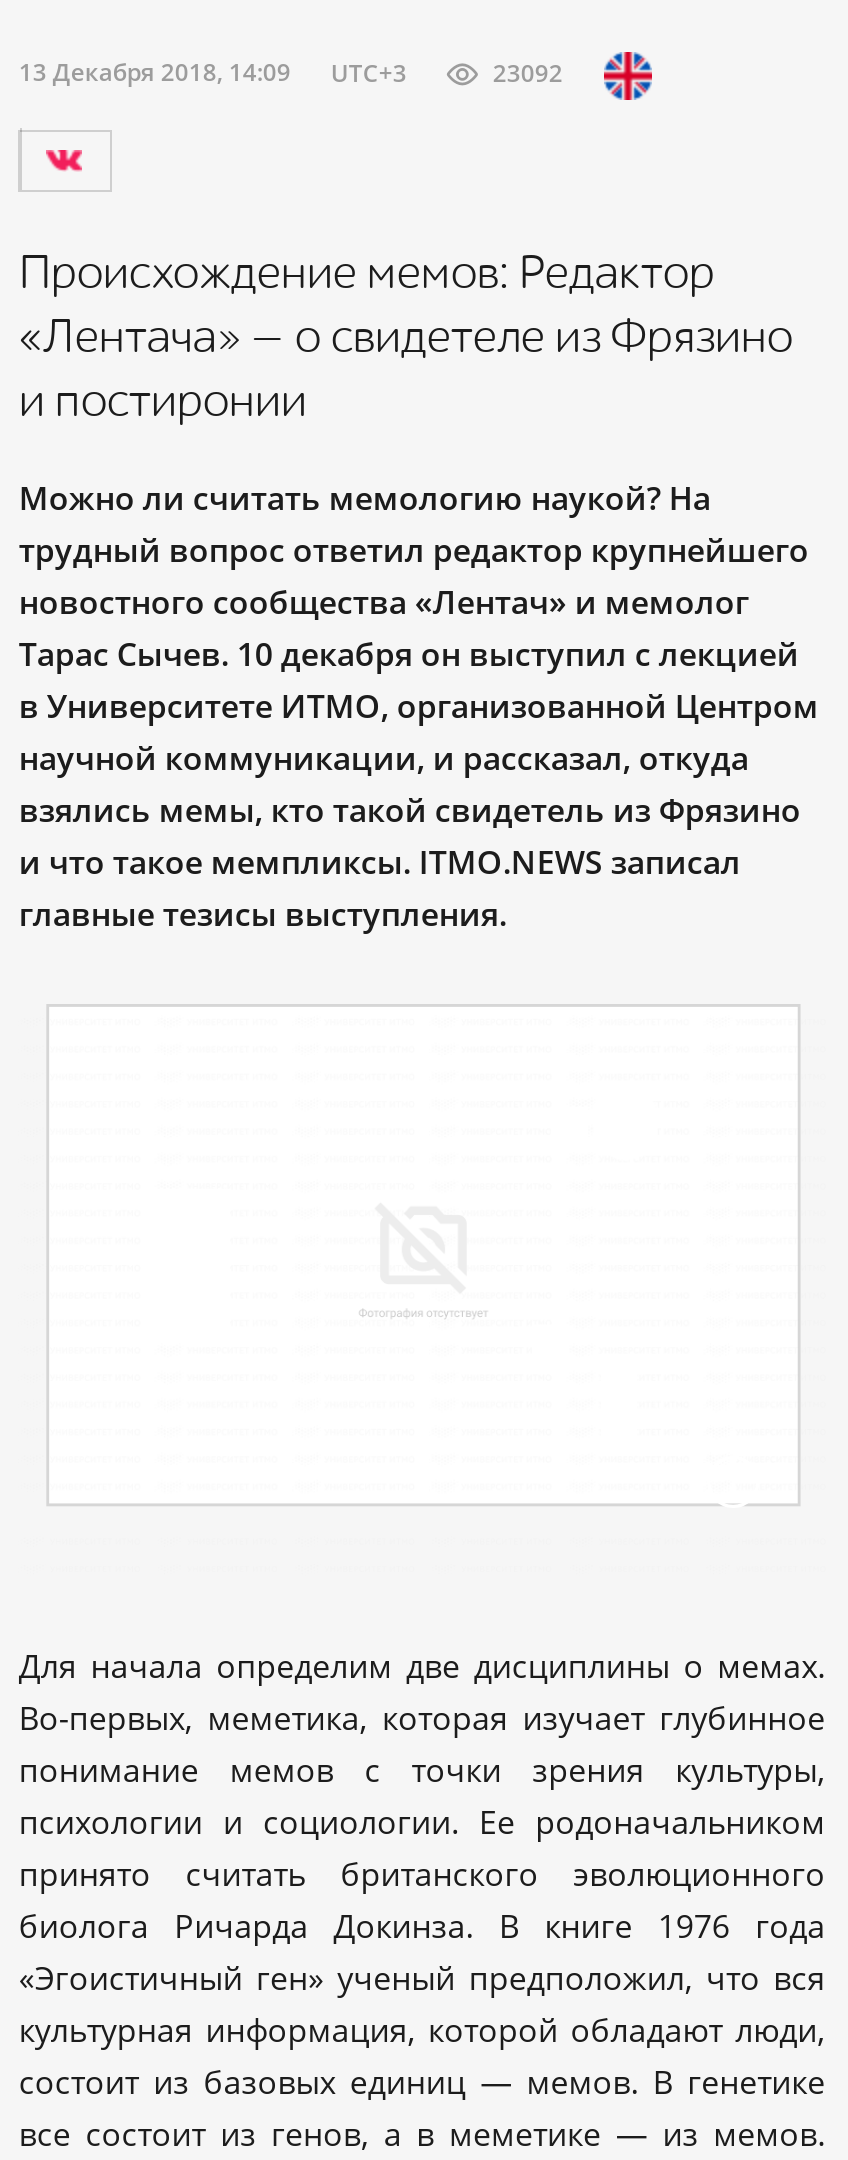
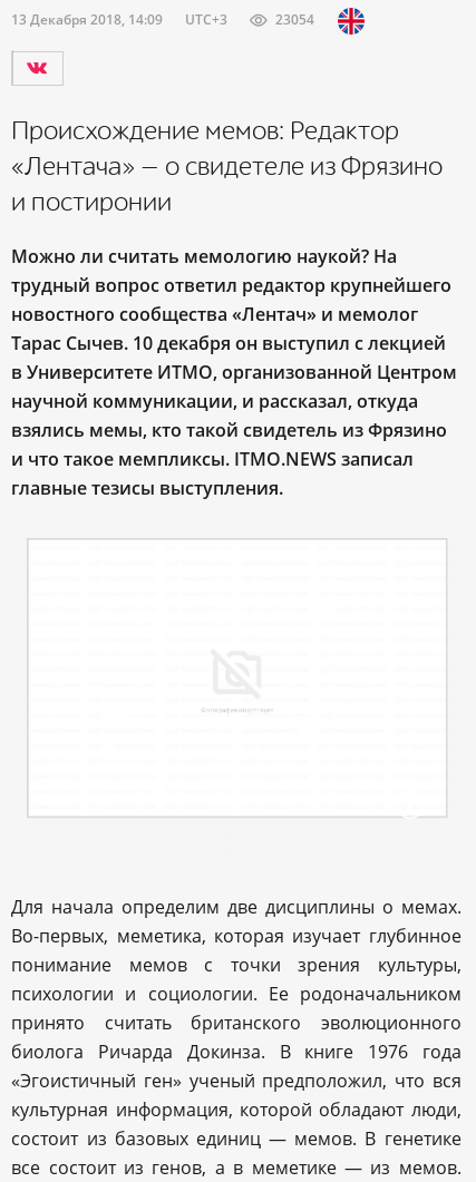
- 23092
+ 23054
